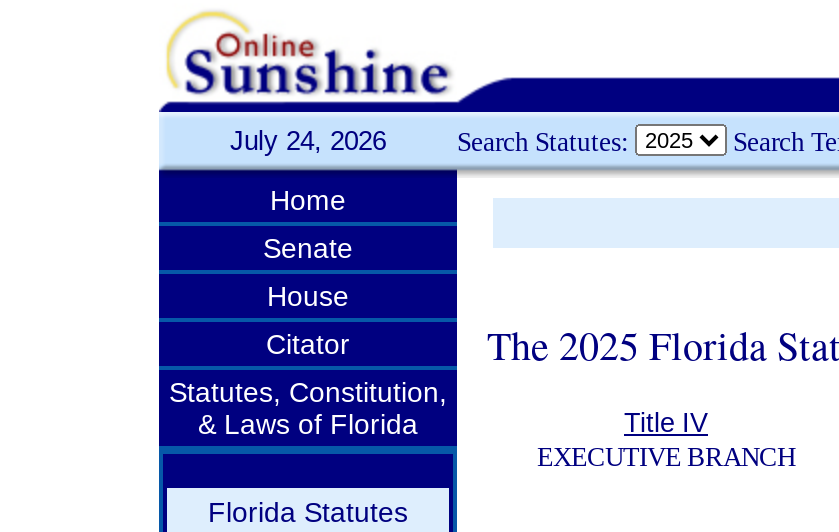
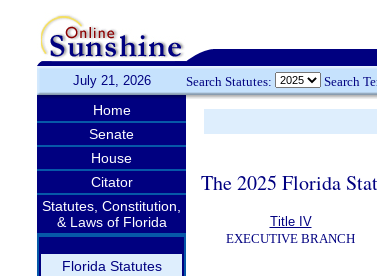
- July 24, 2026
+ July 21, 2026
